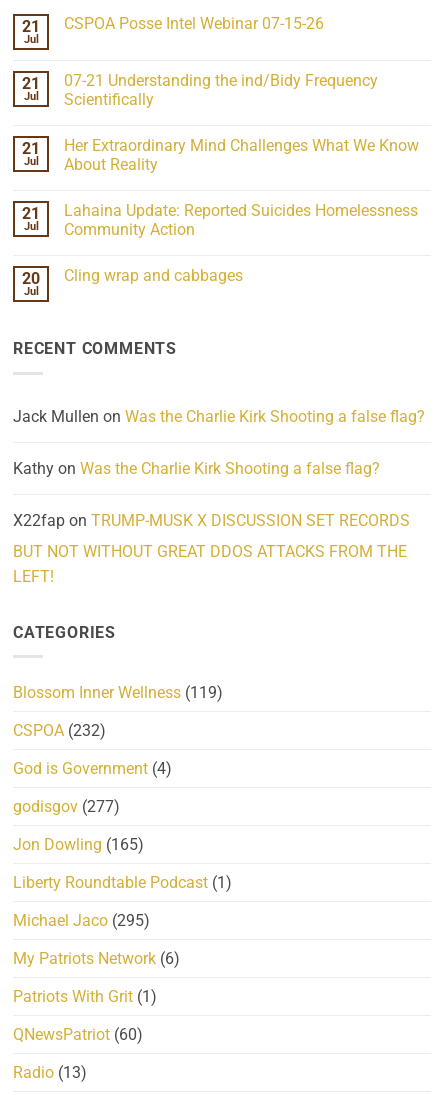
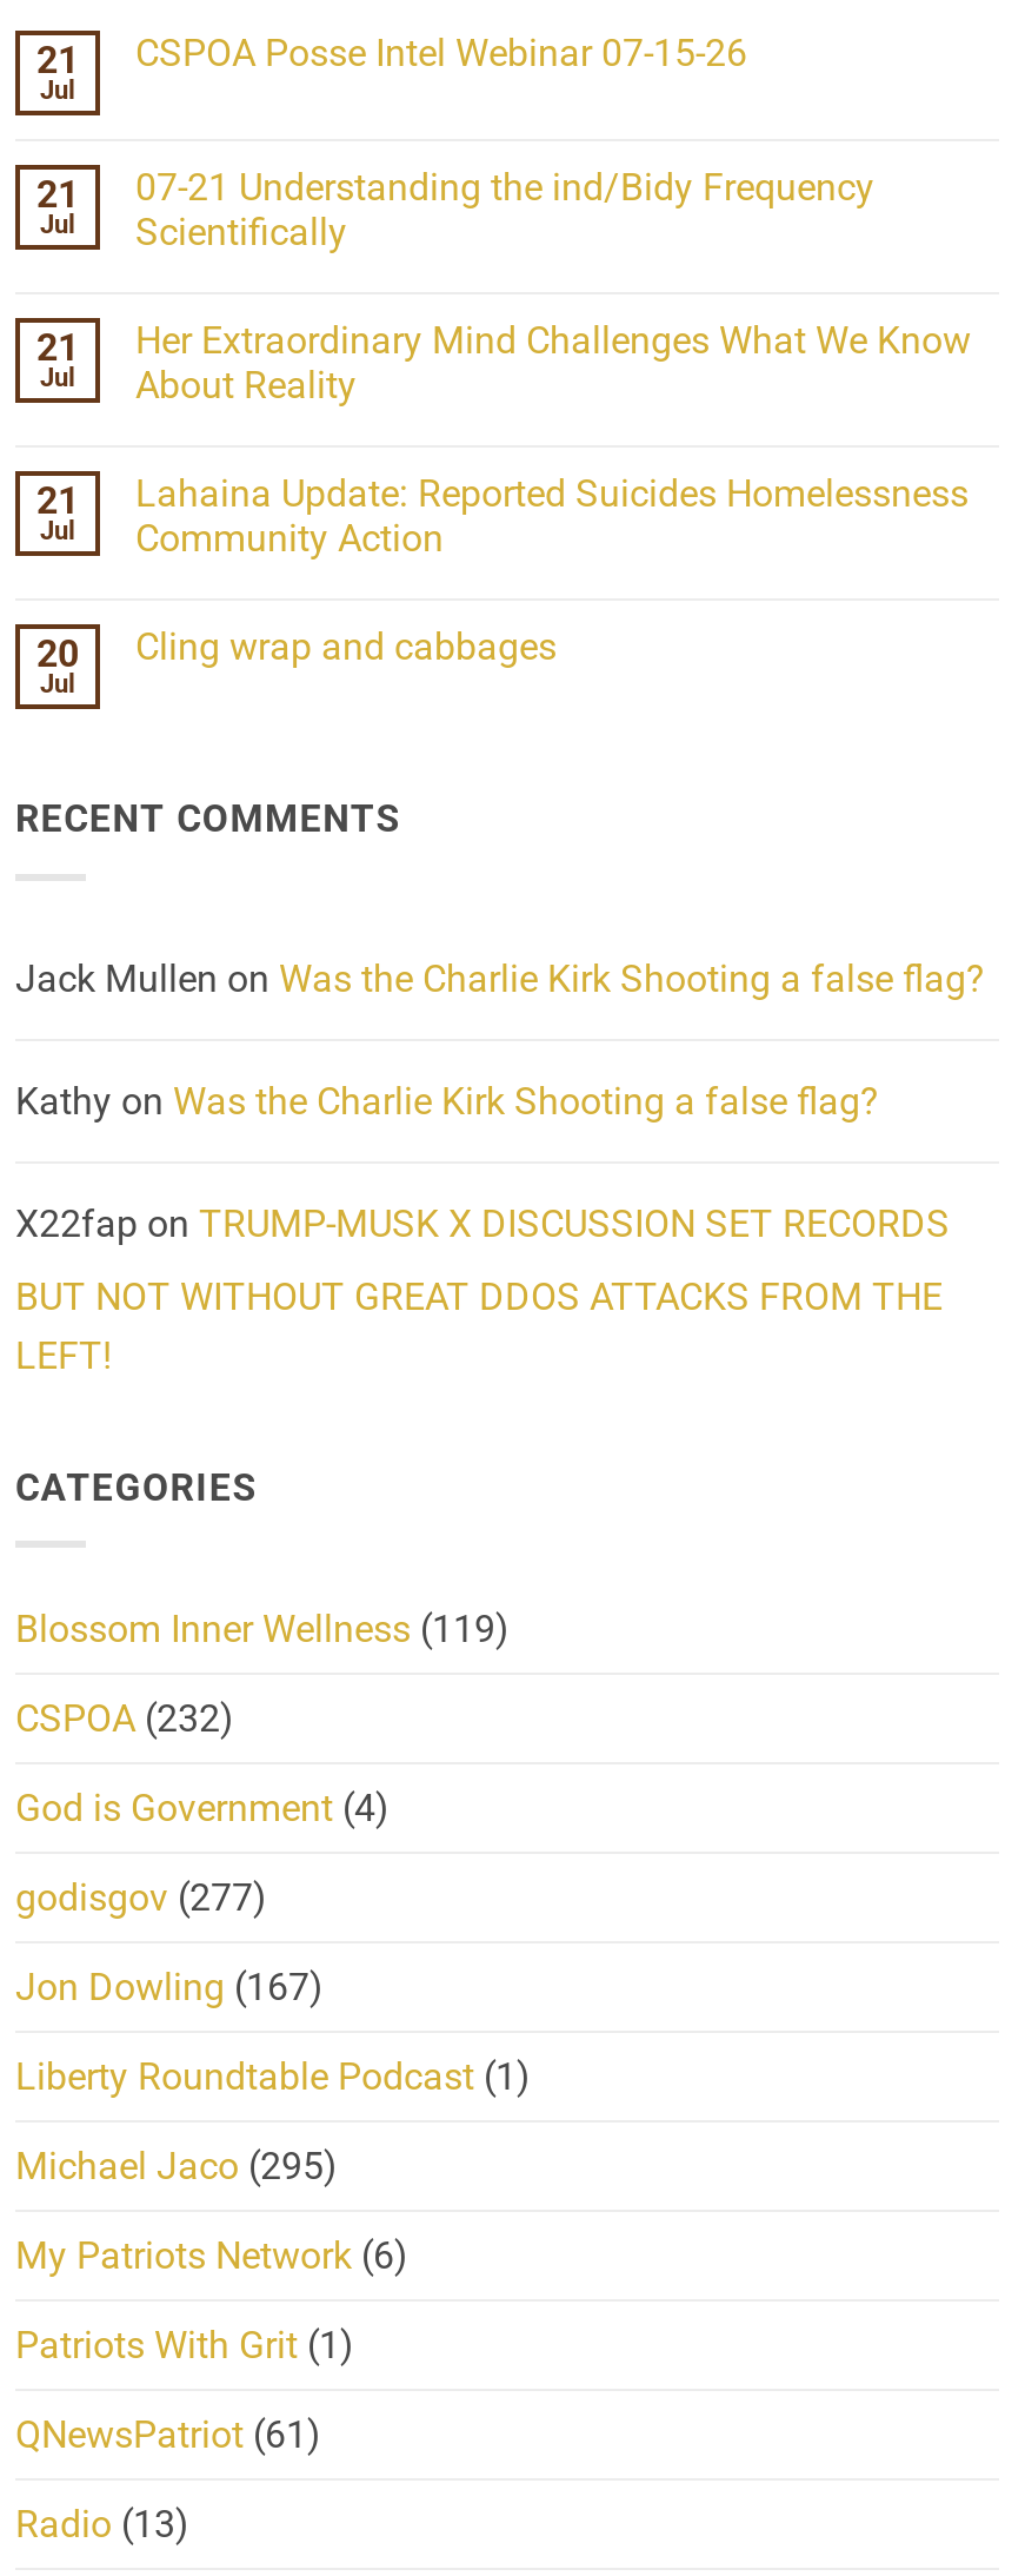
- Jon Dowling (165)
+ Jon Dowling (167)

- QNewsPatriot (60)
+ QNewsPatriot (61)
